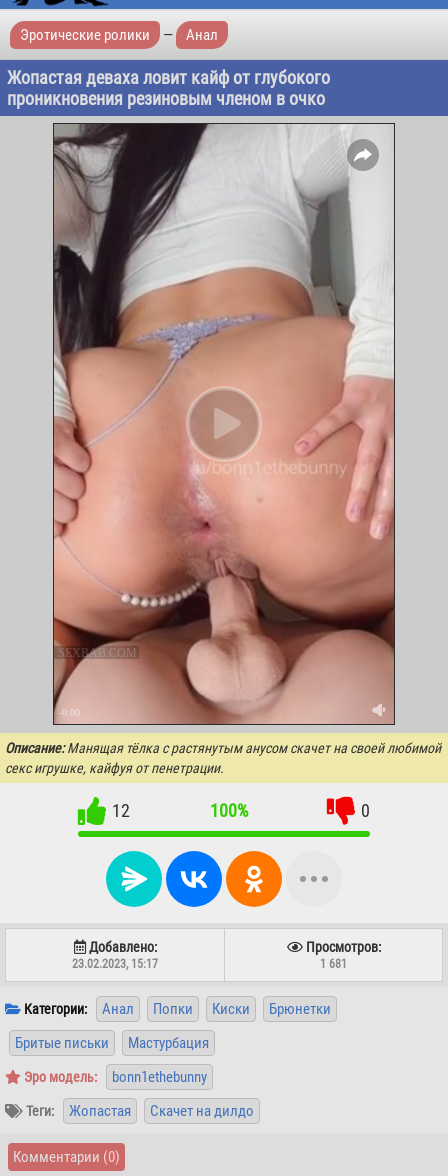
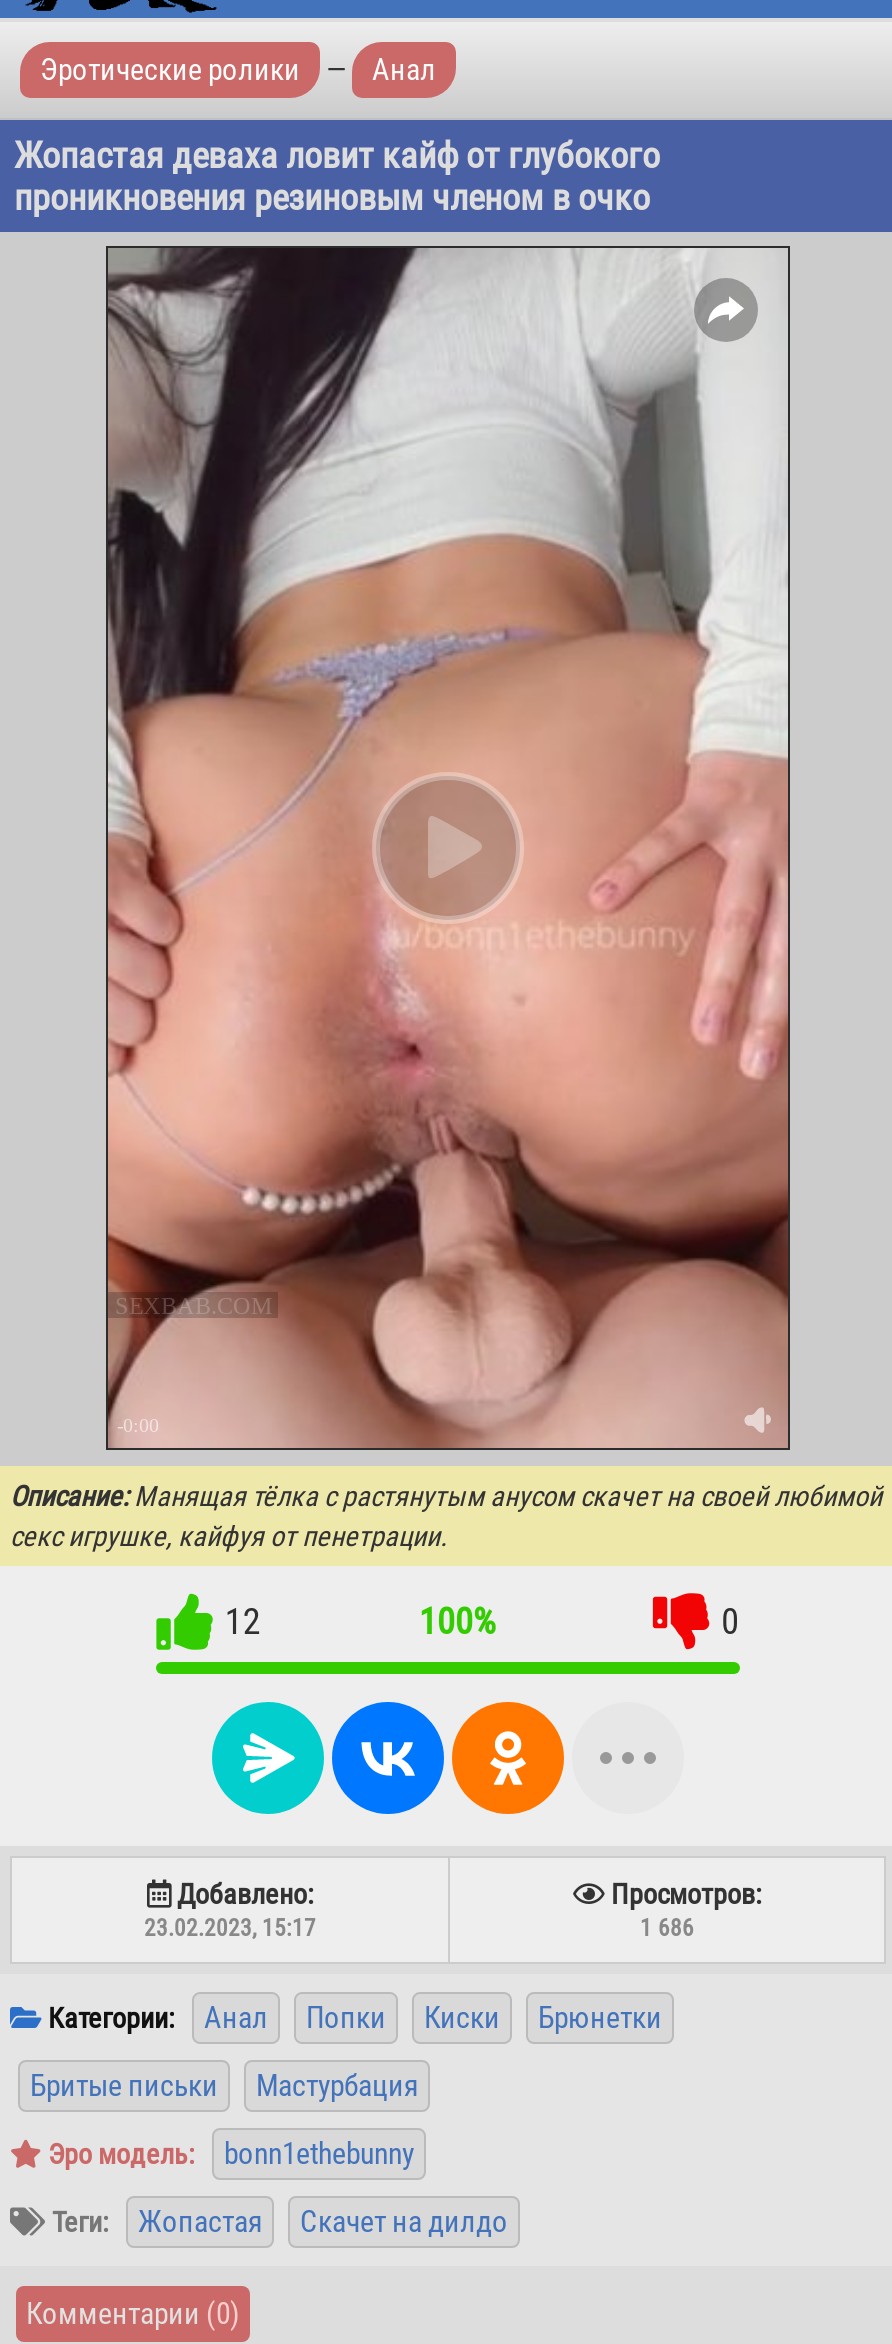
- 1 681
+ 1 686
